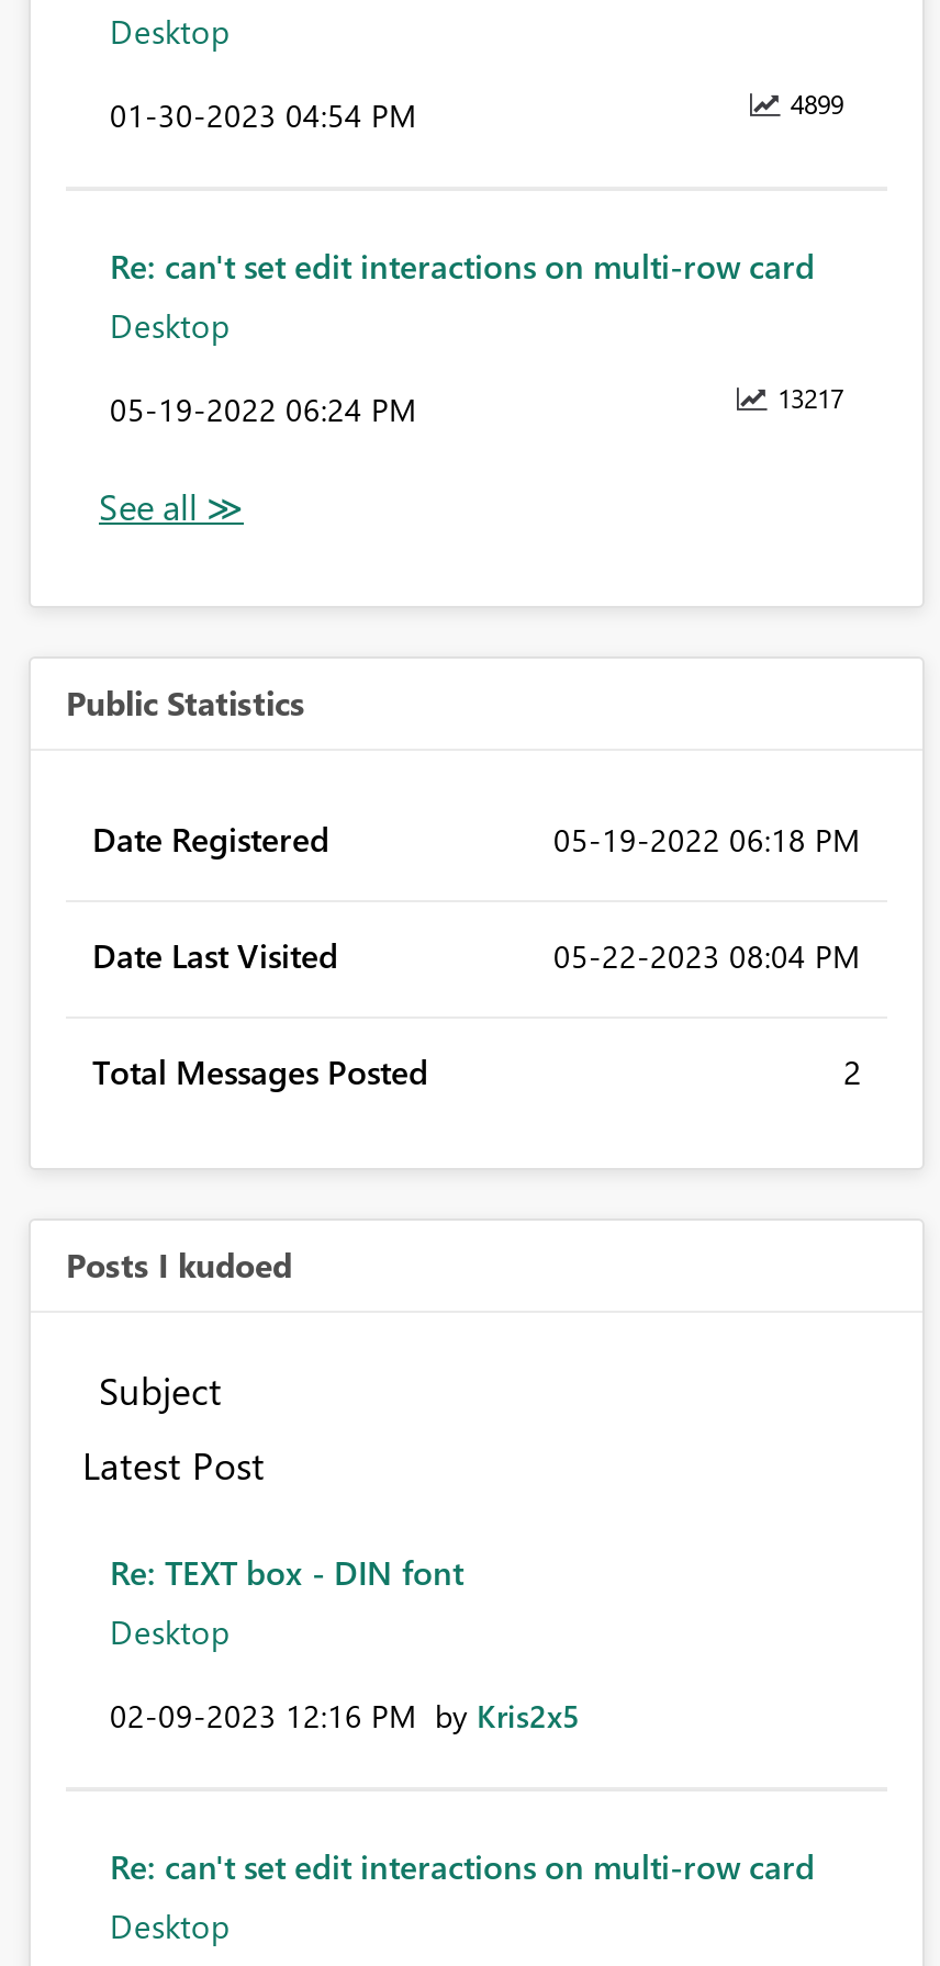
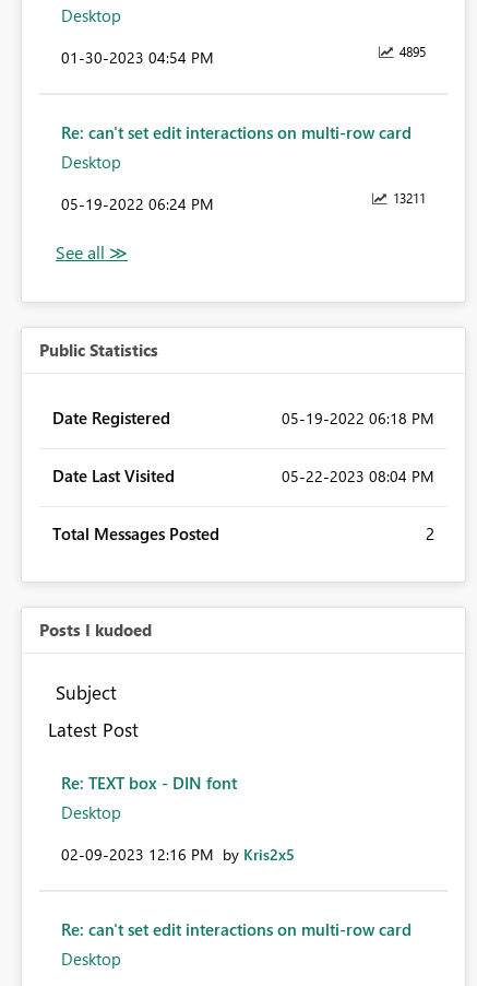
- 4899
+ 4895

- 13217
+ 13211
